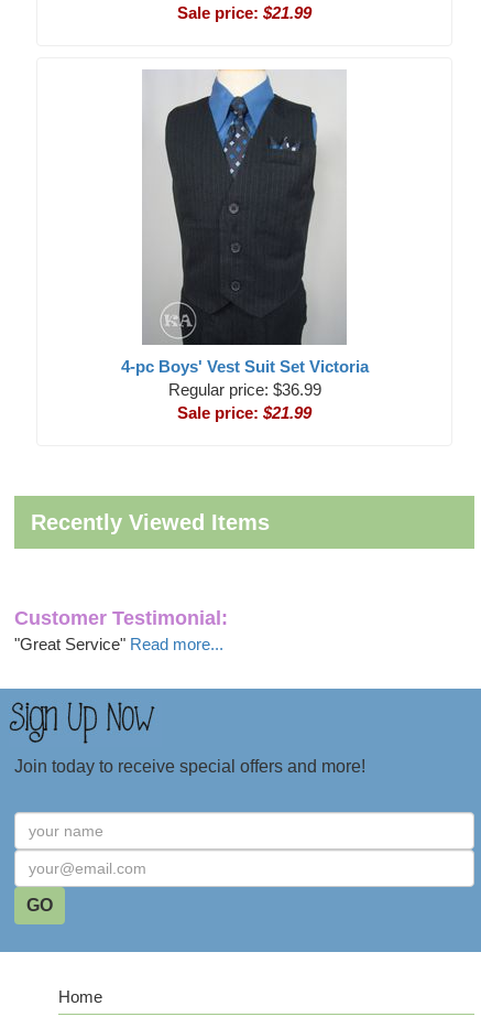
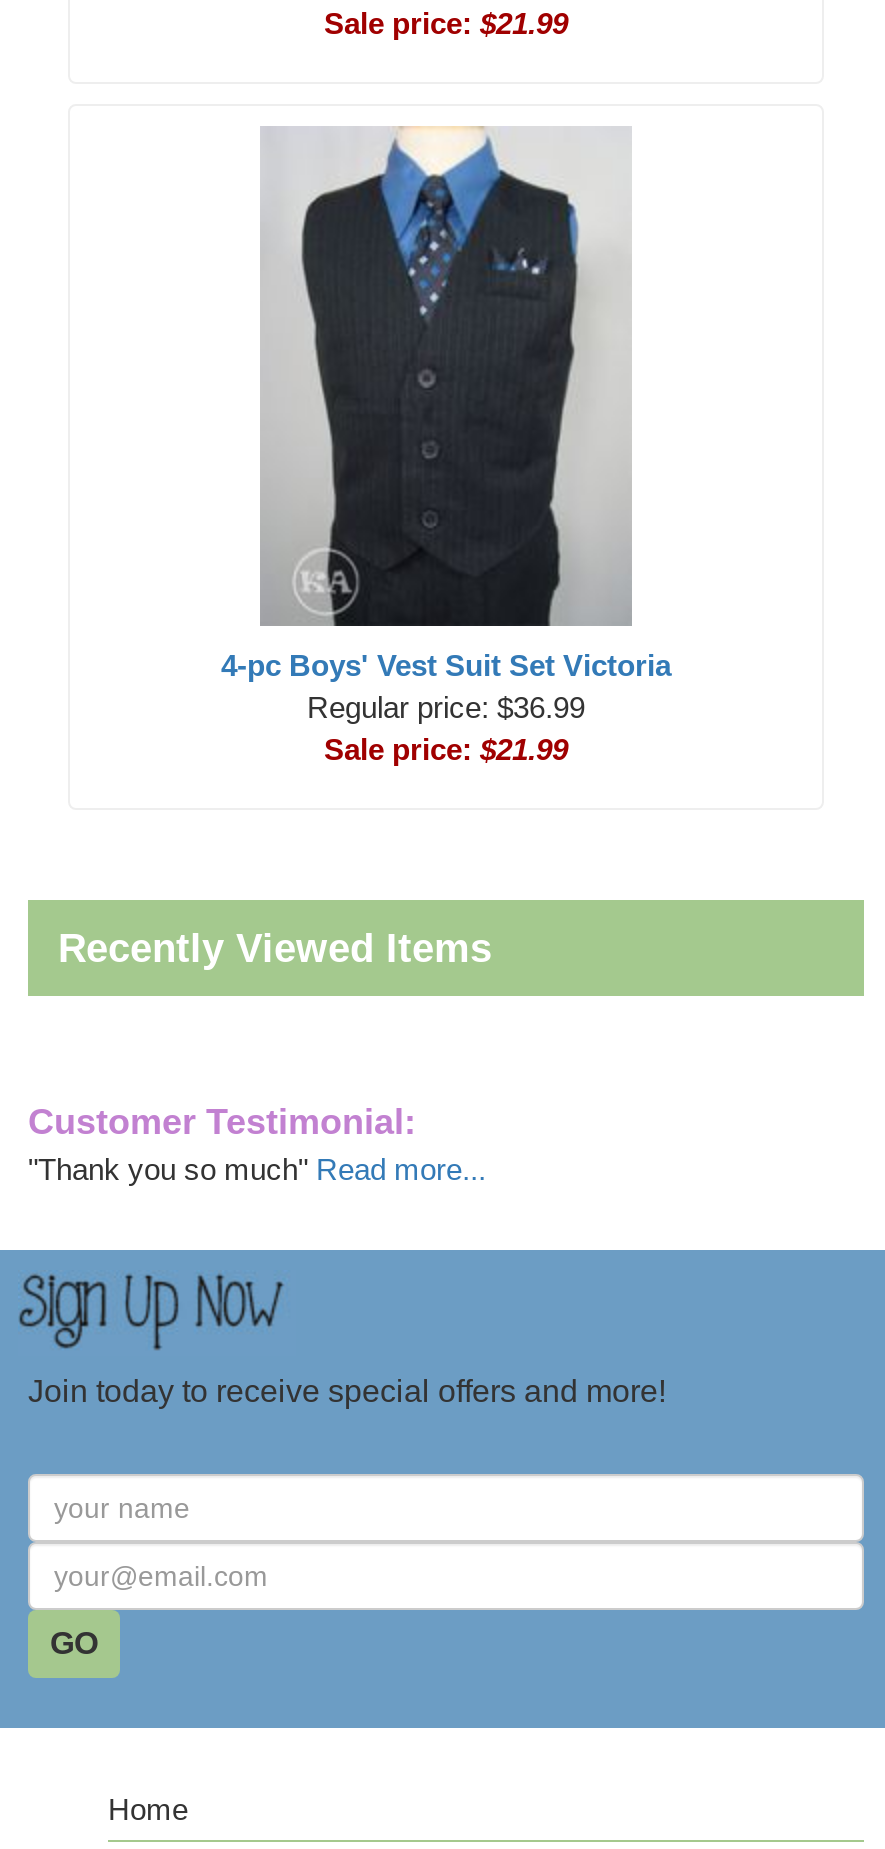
- "Great Service" Read more...
+ "Thank you so much" Read more...
